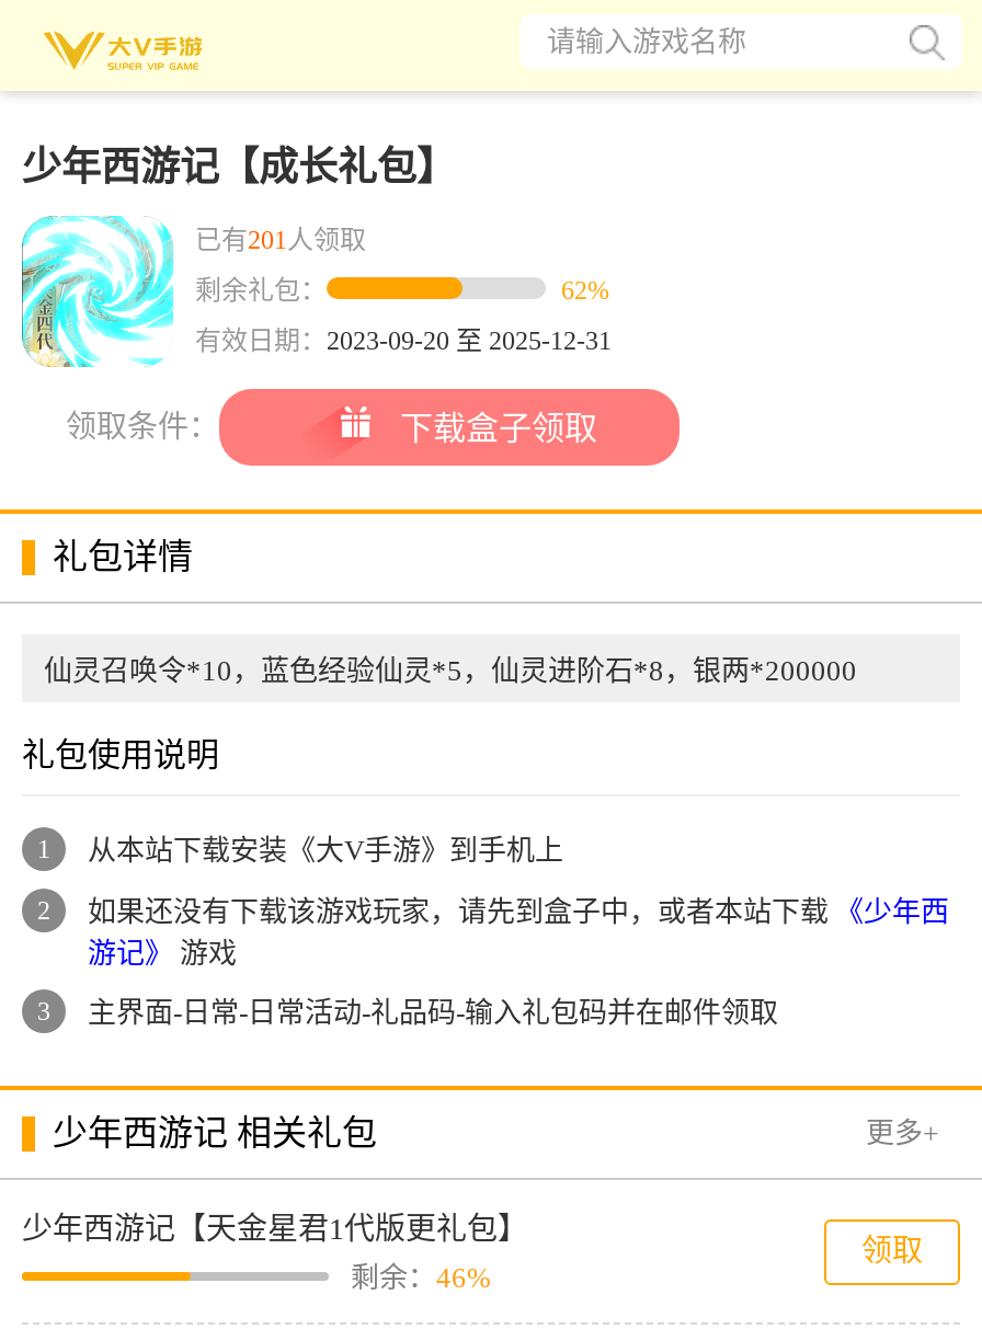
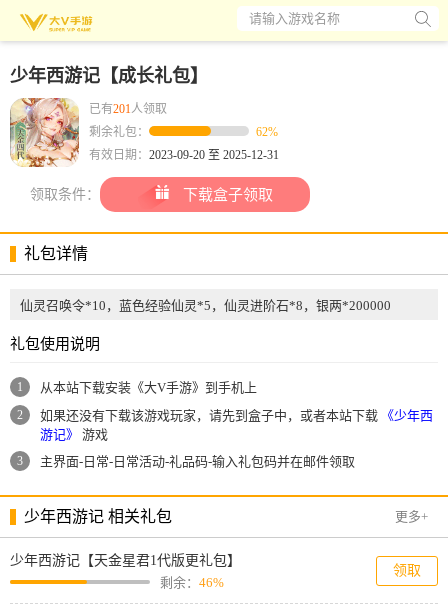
- [image]
+ [image]
